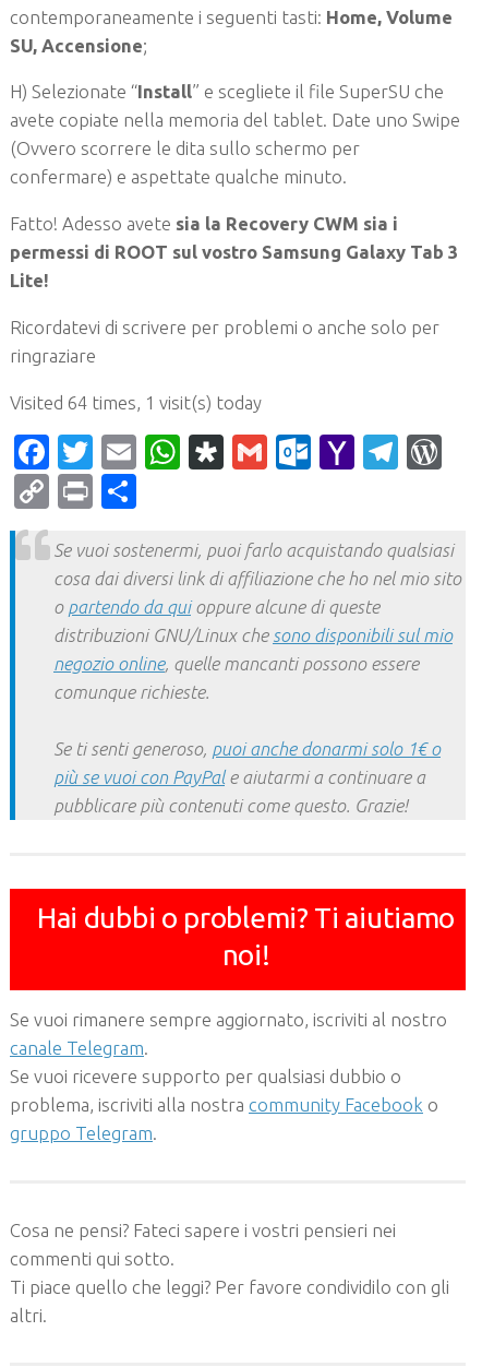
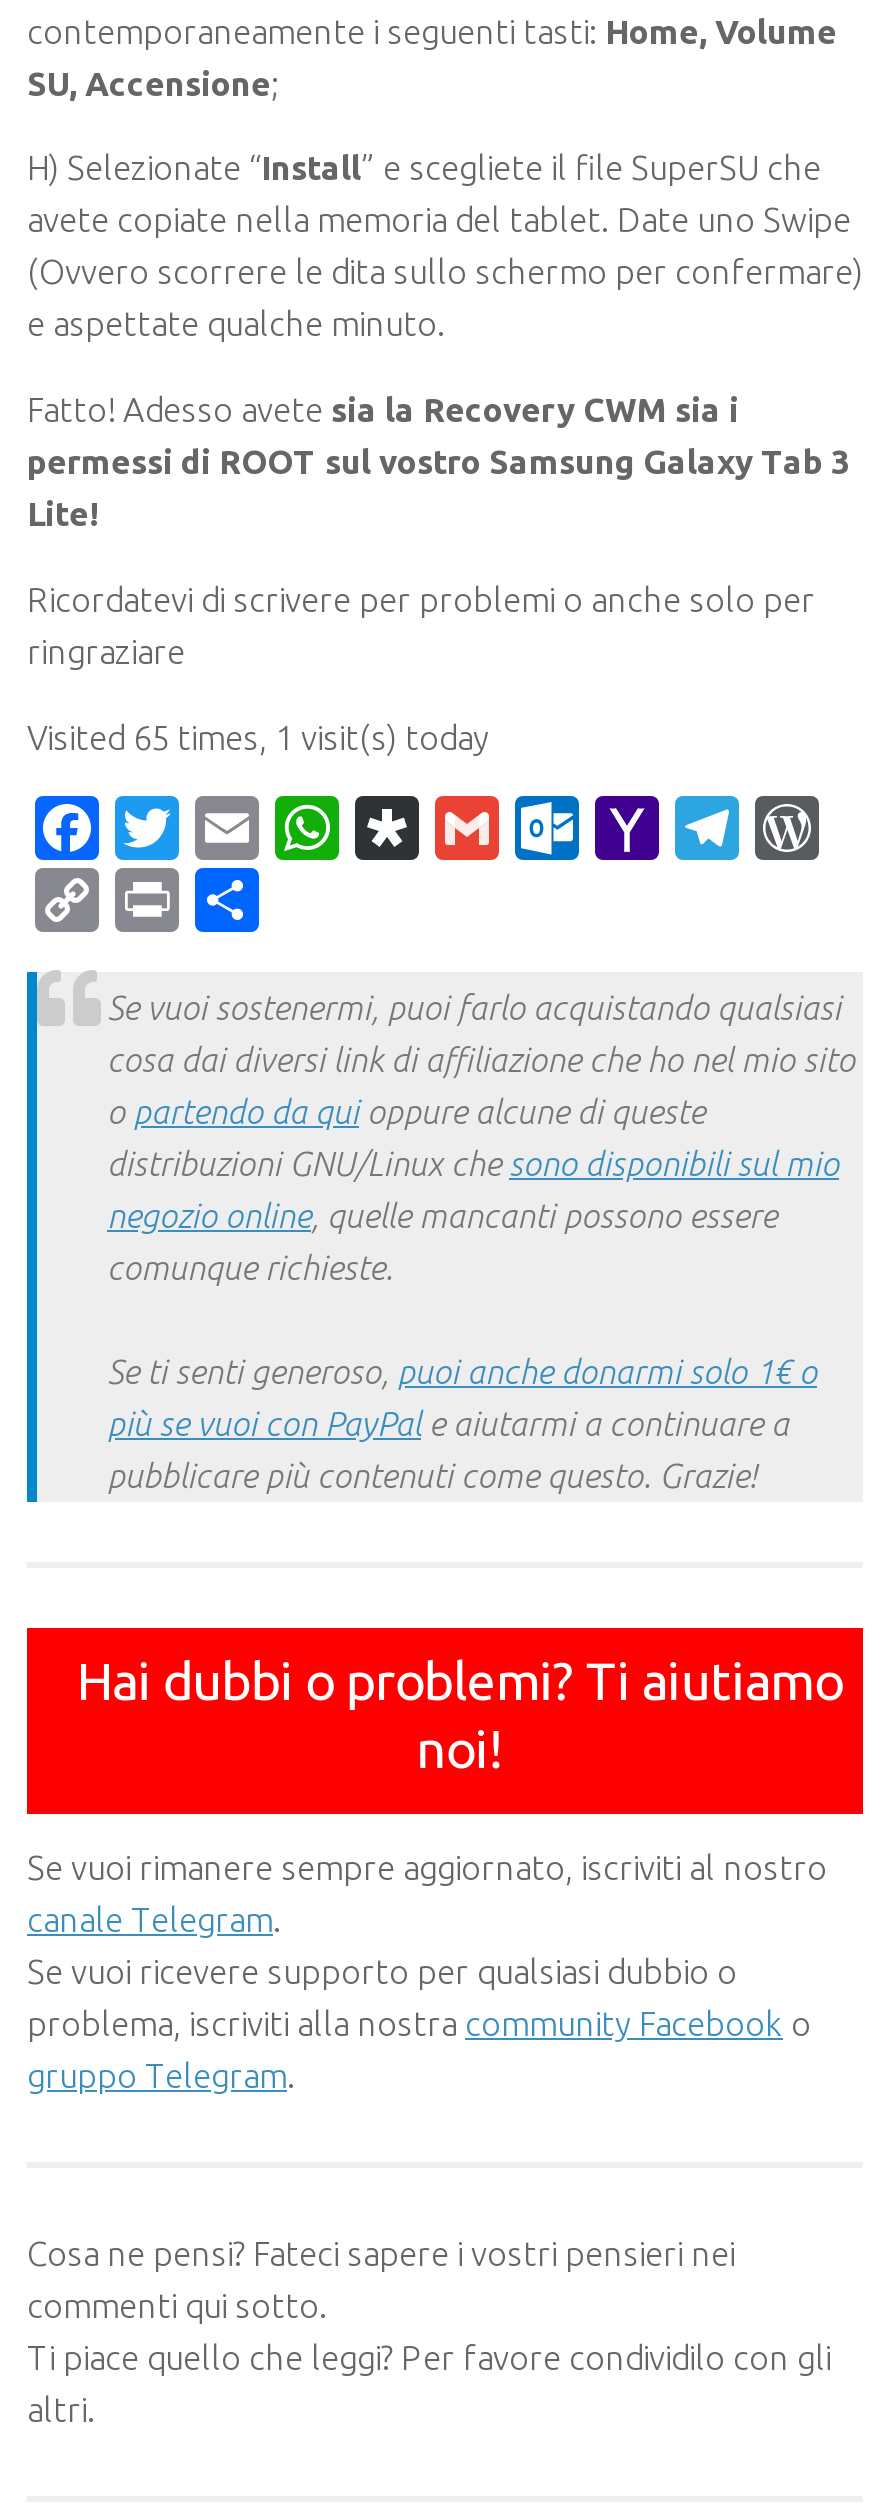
- Visited 64 times, 1 visit(s) today
+ Visited 65 times, 1 visit(s) today
